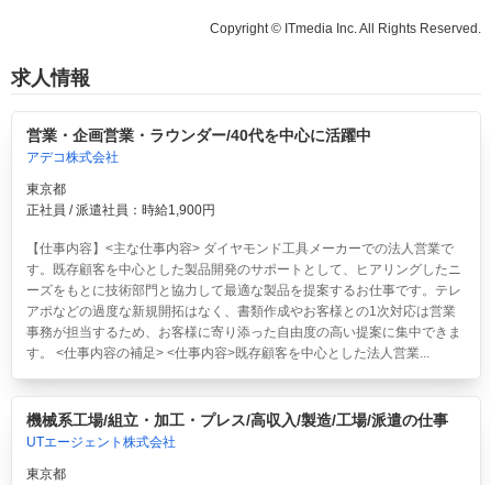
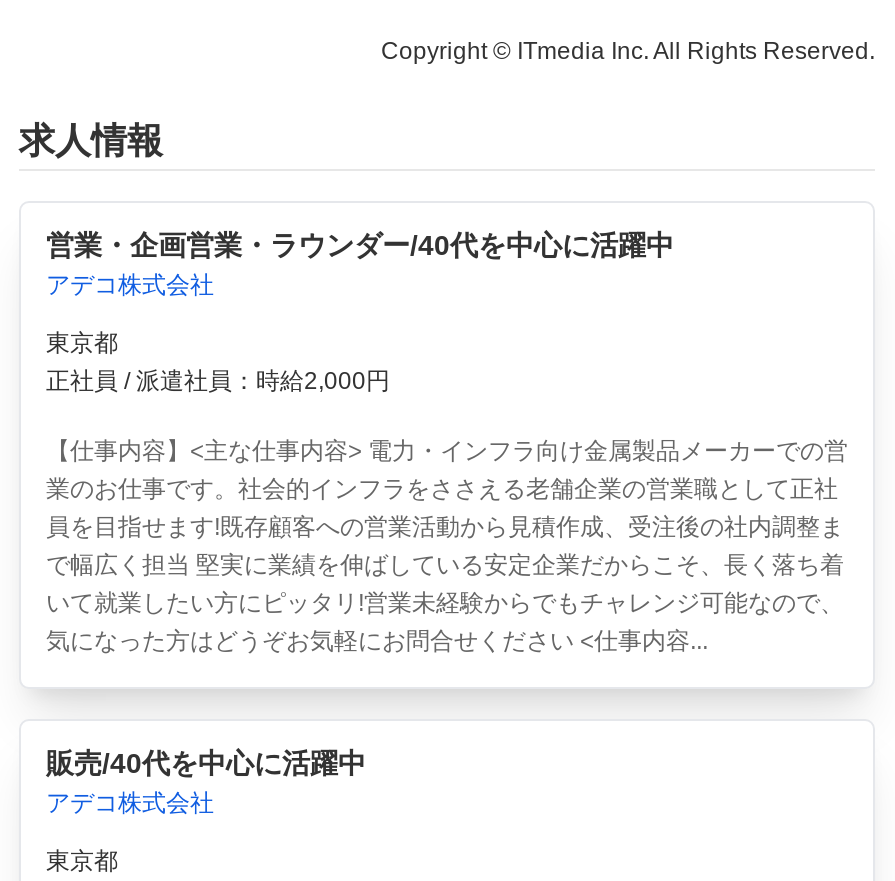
- 正社員 / 派遣社員：時給1,900円
+ 正社員 / 派遣社員：時給2,000円

- 【仕事内容】<主な仕事内容> ダイヤモンド工具メーカーでの法人営業で
- す。既存顧客を中心とした製品開発のサポートとして、ヒアリングしたニ
- ーズをもとに技術部門と協力して最適な製品を提案するお仕事です。テレ
- アポなどの過度な新規開拓はなく、書類作成やお客様との1次対応は営業
- 事務が担当するため、お客様に寄り添った自由度の高い提案に集中できま
- す。 <仕事内容の補足> <仕事内容>既存顧客を中心とした法人営業...
+ 【仕事内容】<主な仕事内容> 電力・インフラ向け金属製品メーカーでの営
+ 業のお仕事です。社会的インフラをささえる老舗企業の営業職として正社
+ 員を目指せます!既存顧客への営業活動から見積作成、受注後の社内調整ま
+ で幅広く担当 堅実に業績を伸ばしている安定企業だからこそ、長く落ち着
+ いて就業したい方にピッタリ!営業未経験からでもチャレンジ可能なので、
+ 気になった方はどうぞお気軽にお問合せください <仕事内容...

- 機械系工場/組立・加工・プレス/高収入/製造/工場/派遣の仕事
- UTエージェント株式会社
+ 販売/40代を中心に活躍中
+ アデコ株式会社
